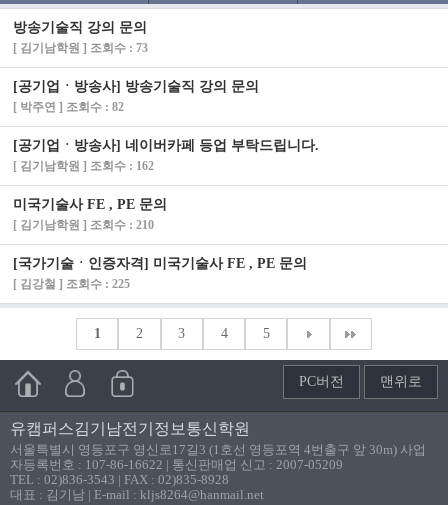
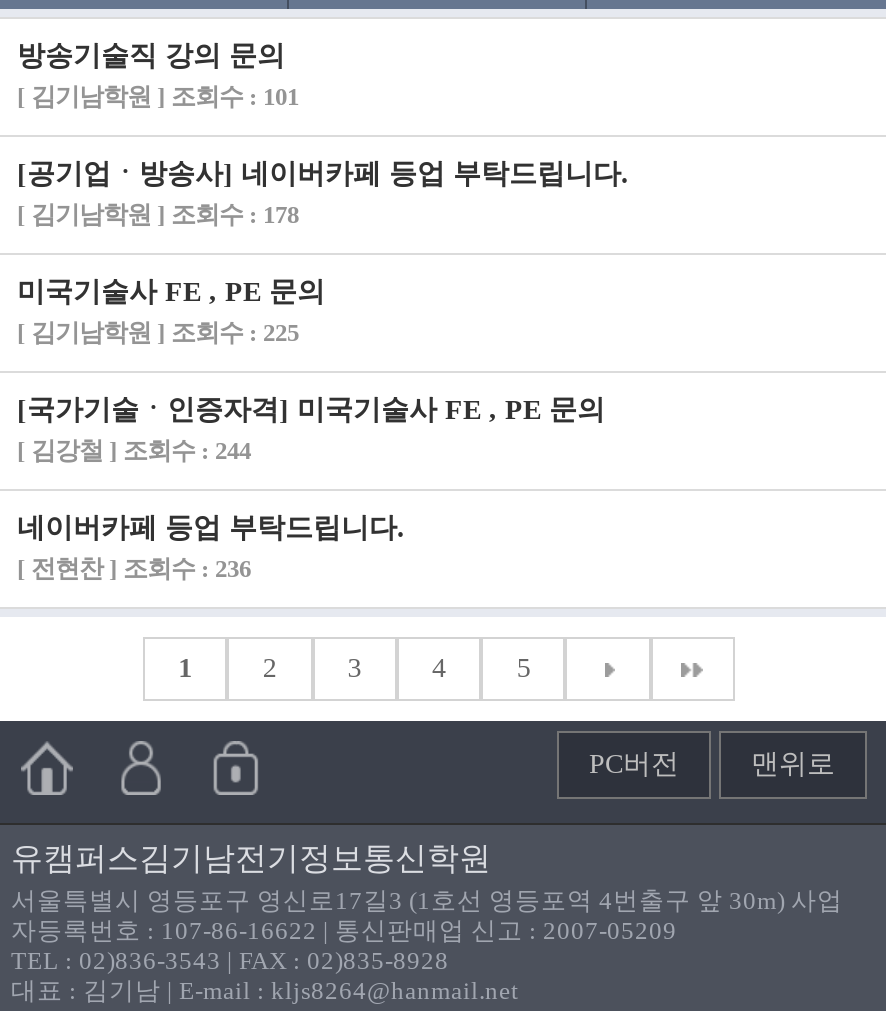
- [ 김기남학원 ] 조회수 : 73
- [공기업ㆍ방송사] 방송기술직 강의 문의
- [ 박주연 ] 조회수 : 82
+ [ 김기남학원 ] 조회수 : 101

moved up: [공기업ㆍ방송사] 네이버카페 등업 부탁드립니다.

- [ 김기남학원 ] 조회수 : 162
+ [ 김기남학원 ] 조회수 : 178

moved up: 미국기술사 FE , PE 문의

- [ 김기남학원 ] 조회수 : 210
+ [ 김기남학원 ] 조회수 : 225

moved up: [국가기술ㆍ인증자격] 미국기술사 FE , PE 문의

- [ 김강철 ] 조회수 : 225
+ [ 김강철 ] 조회수 : 244
+ 네이버카페 등업 부탁드립니다.
+ [ 전현찬 ] 조회수 : 236
